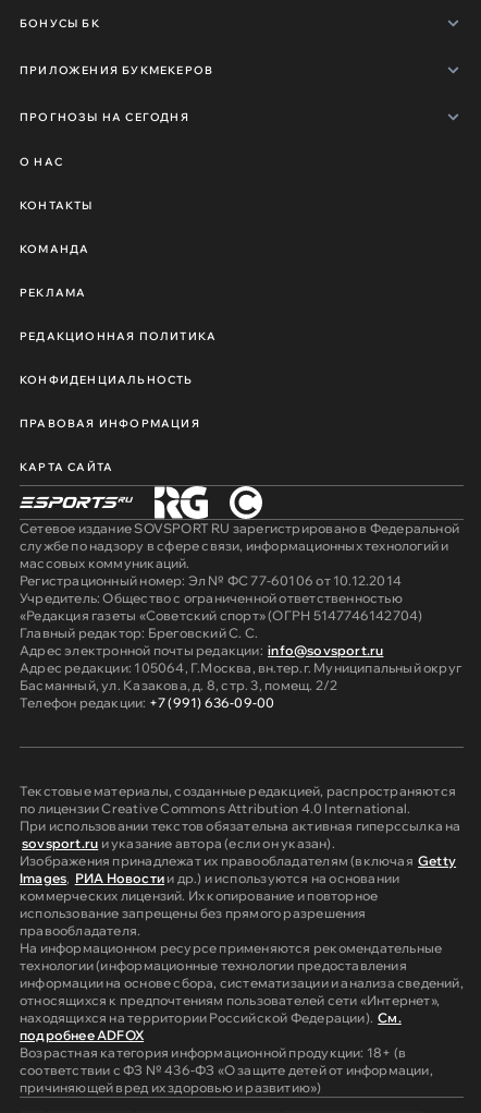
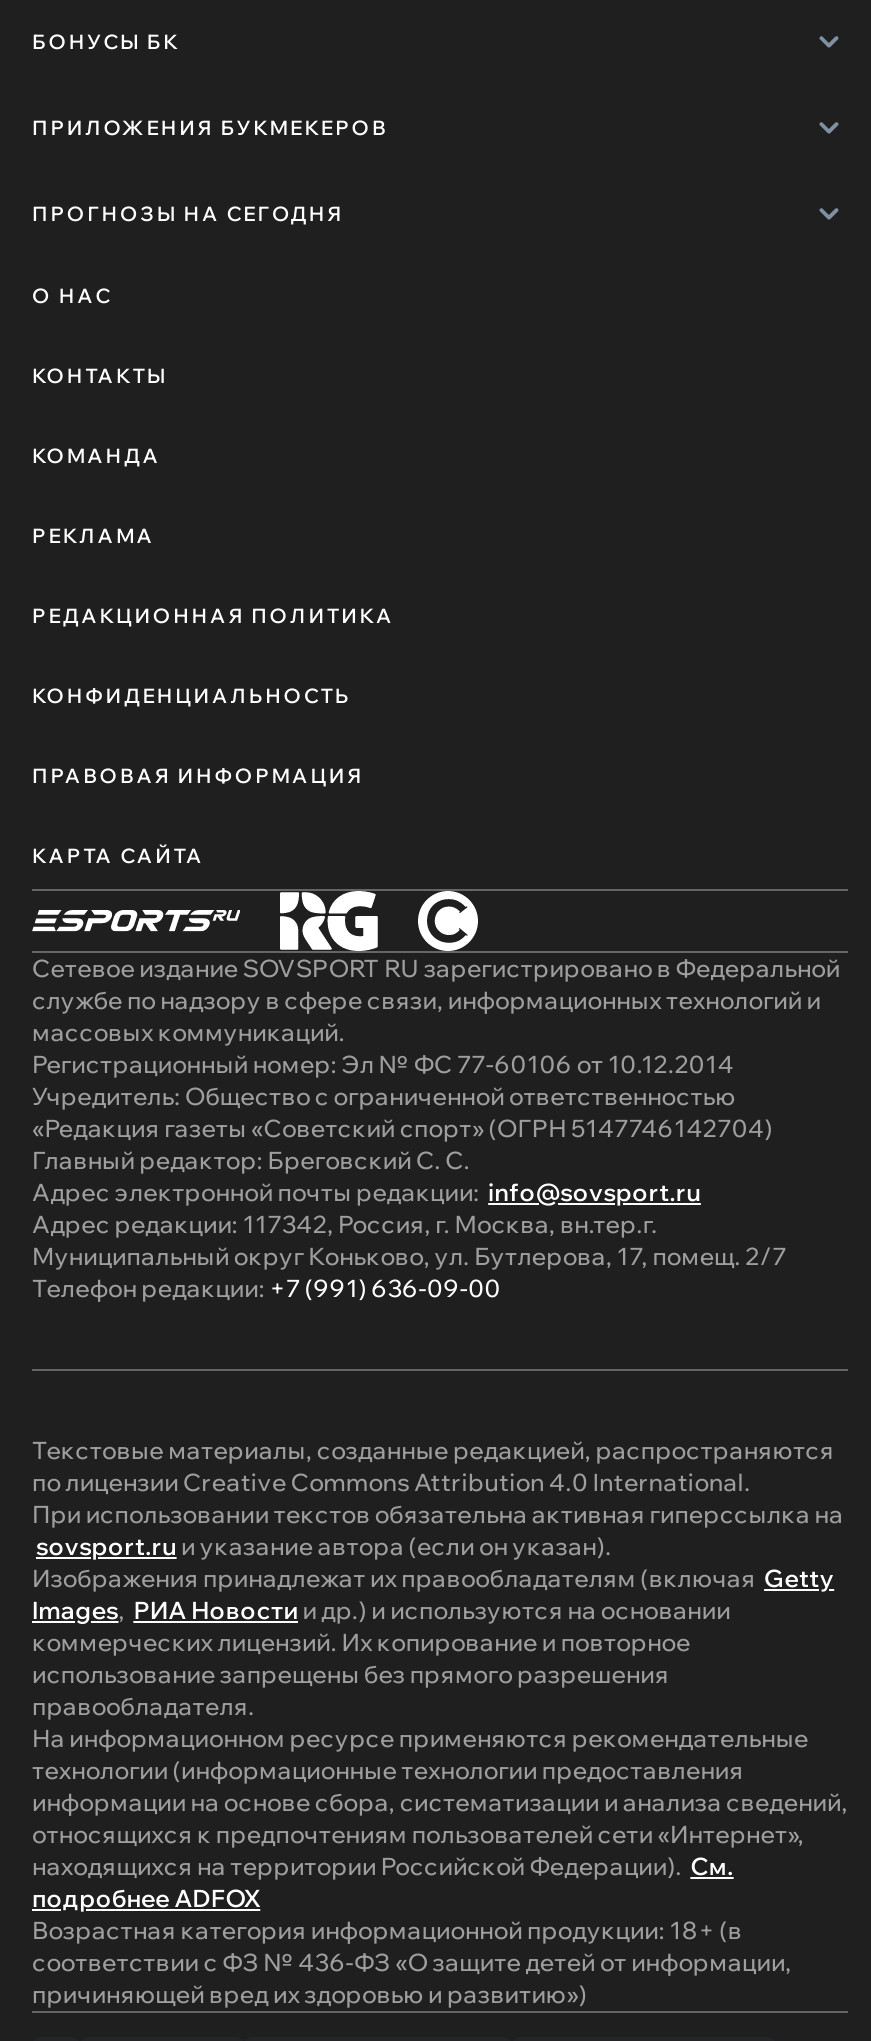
- Адрес редакции: 105064, Г.Москва, вн.тер.г. Муниципальный округ
- Басманный, ул. Казакова, д. 8, стр. 3, помещ. 2/2
+ Адрес редакции: 117342, Россия, г. Москва, вн.тер.г.
+ Муниципальный округ Коньково, ул. Бутлерова, 17, помещ. 2/7
